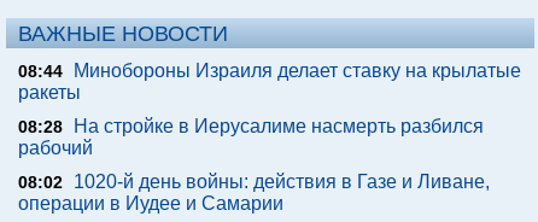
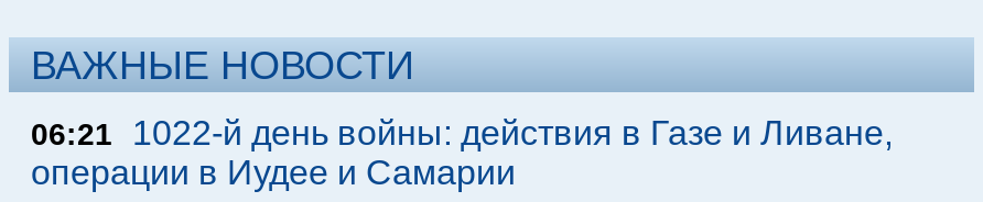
- 08:44 Минобороны Израиля делает ставку на крылатые
- ракеты
- 08:28 На стройке в Иерусалиме насмерть разбился
- рабочий
- 08:02 1020-й день войны: действия в Газе и Ливане,
+ 06:21 1022-й день войны: действия в Газе и Ливане,
